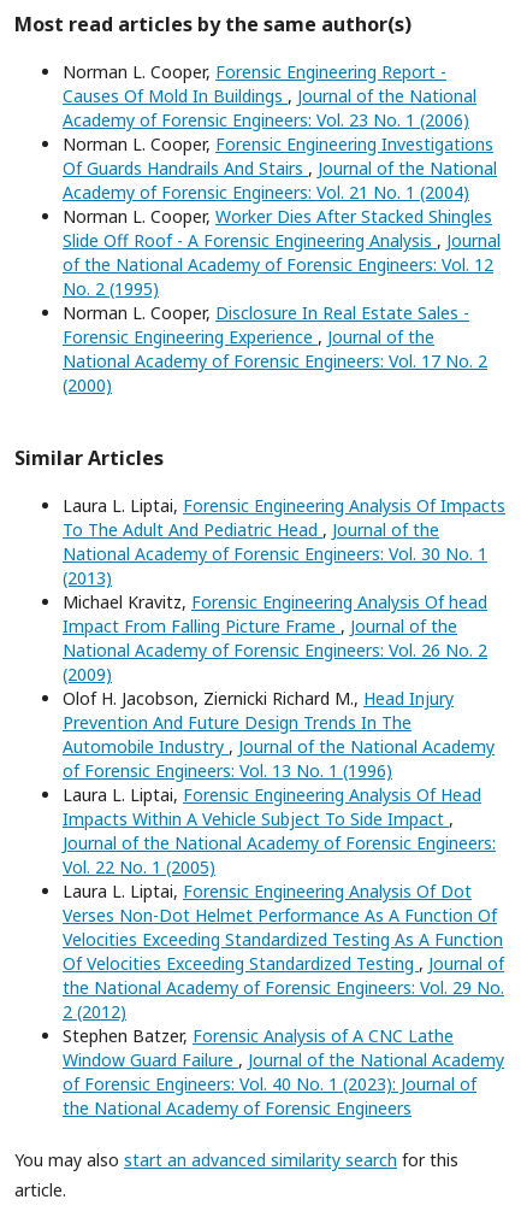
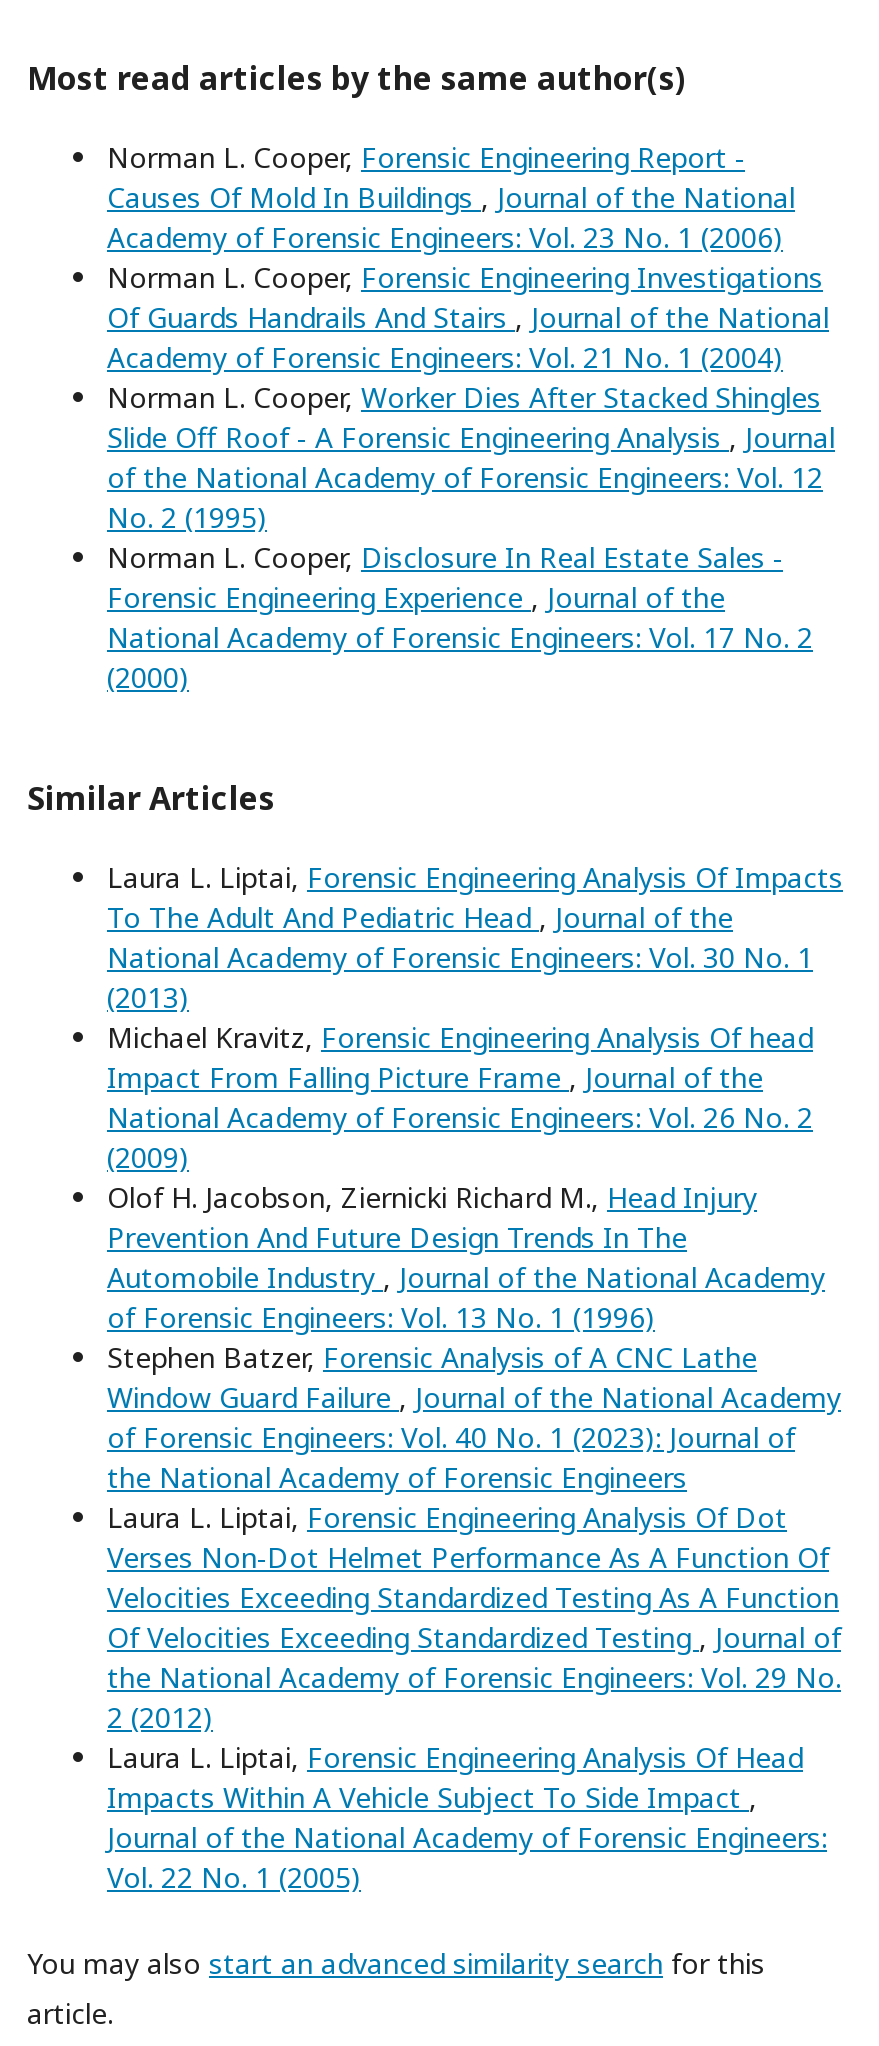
moved down: Laura L. Liptai, Forensic Engineering Analysis Of Head | Impacts Within A Vehicle Subject To Side Impact, | Journal of the National Academy of Forensic Engineers: | Vol. 22 No. 1 (2005)

moved up: Stephen Batzer, Forensic Analysis of A CNC Lathe | Window Guard Failure, Journal of the National Academy | of Forensic Engineers: Vol. 40 No. 1 (2023): Journal of | the National Academy of Forensic Engineers
